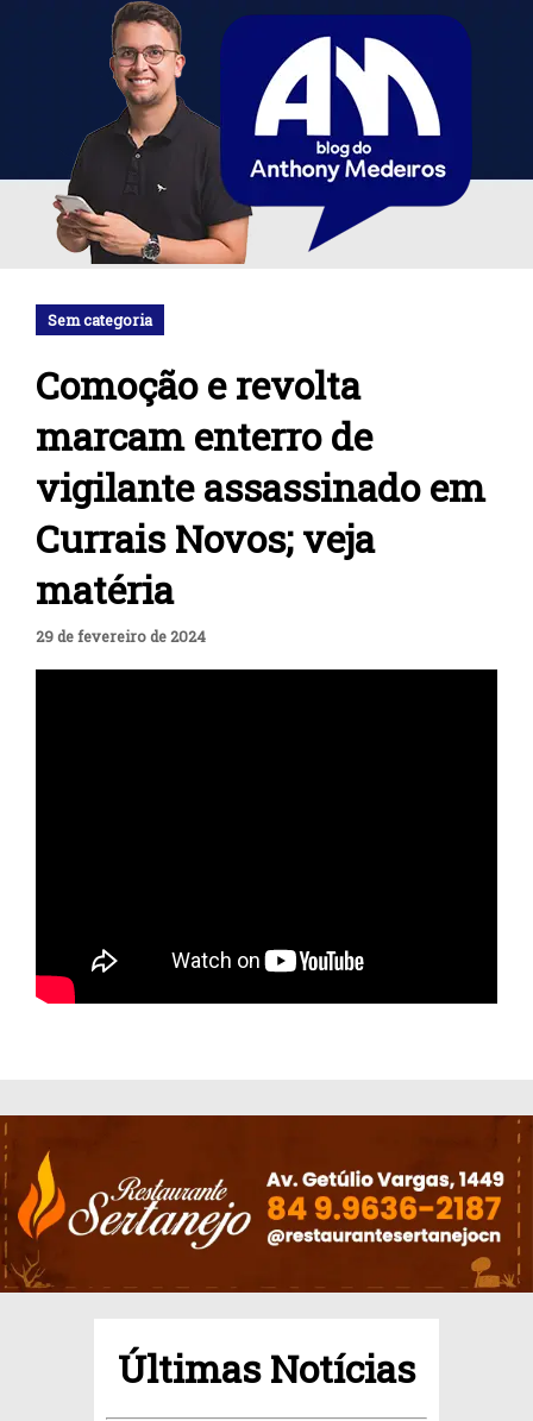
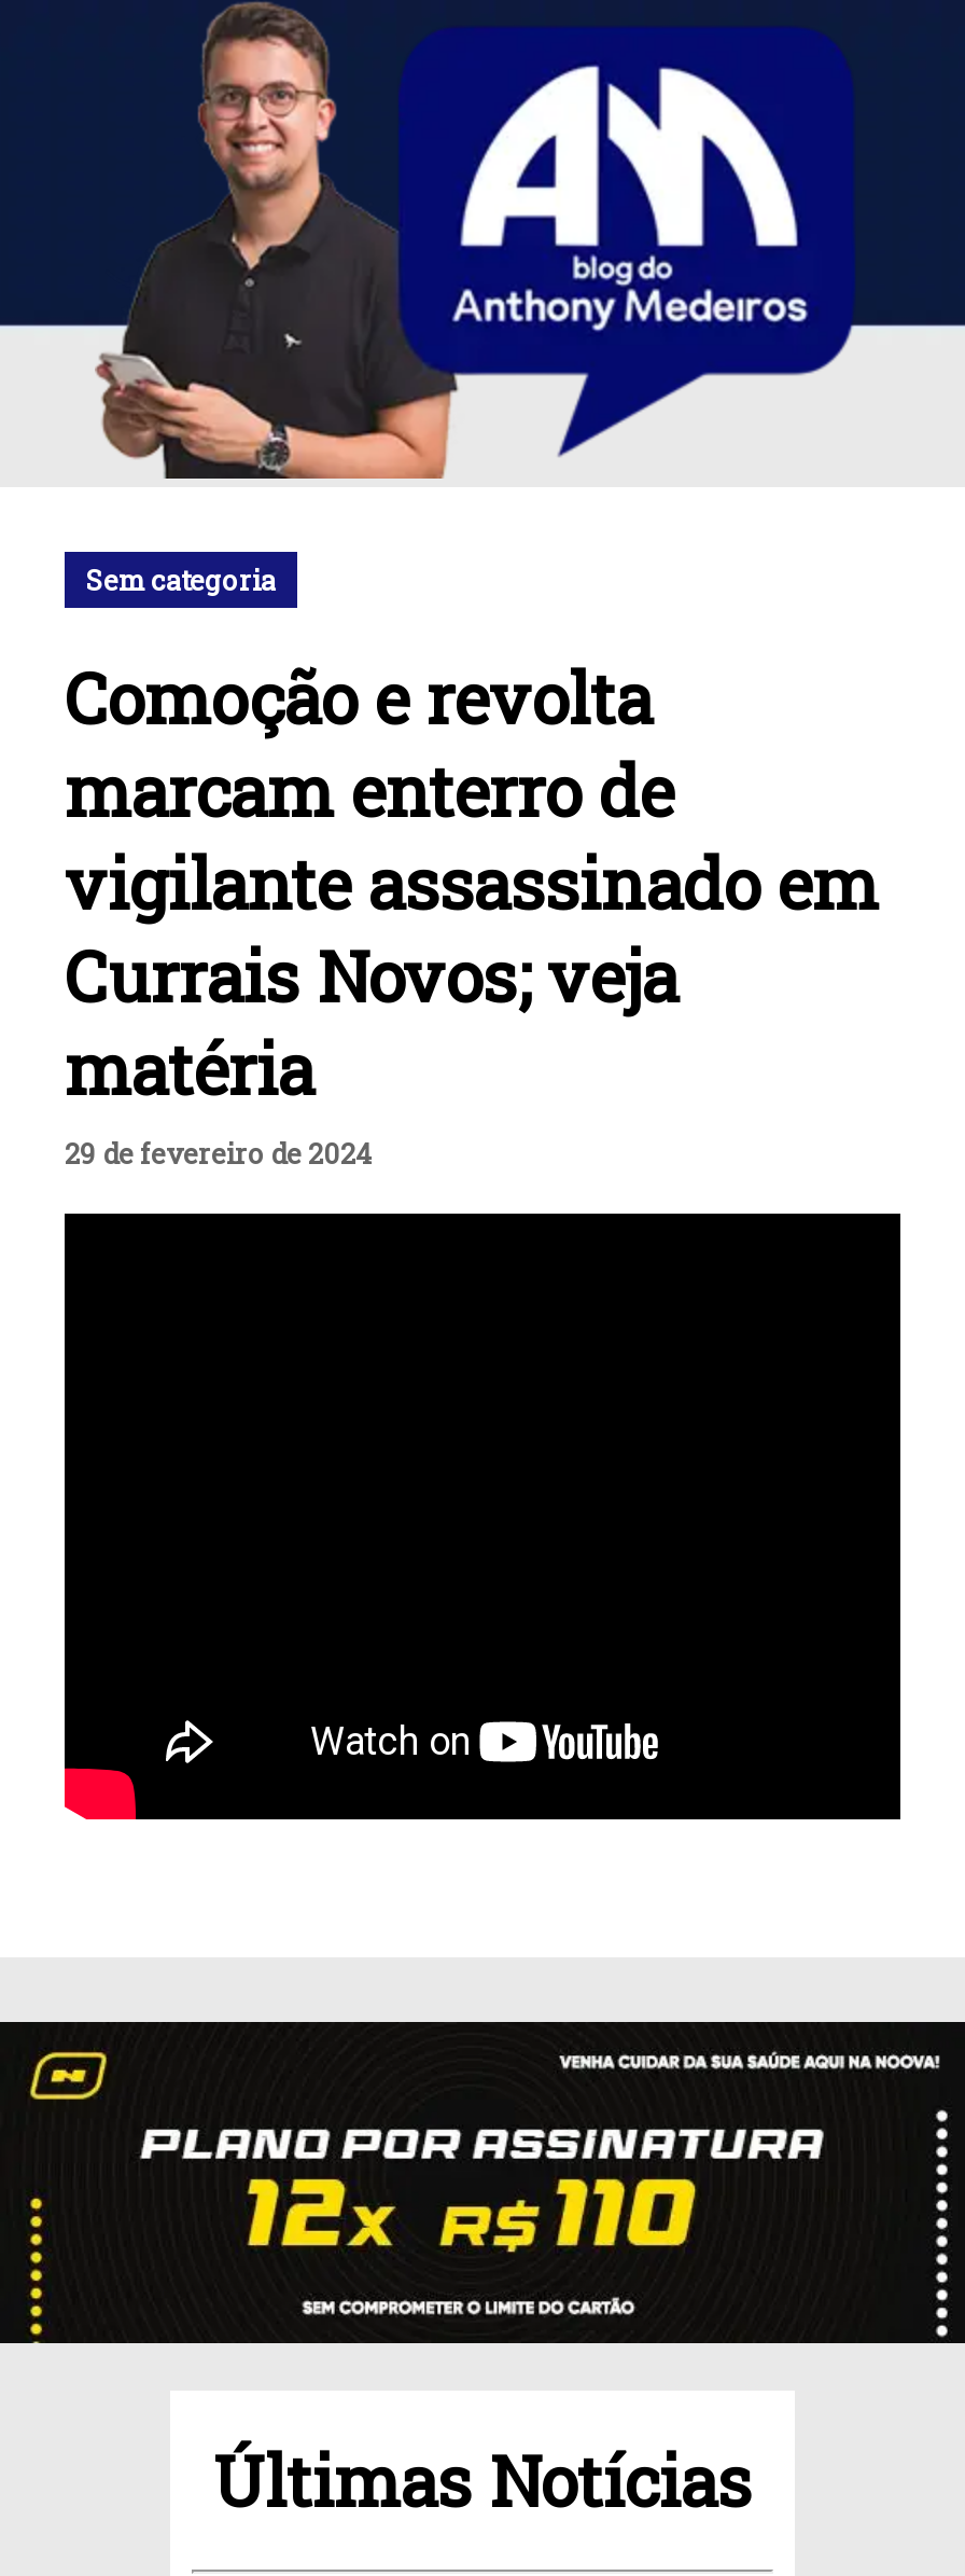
- [image]
+ [image]
